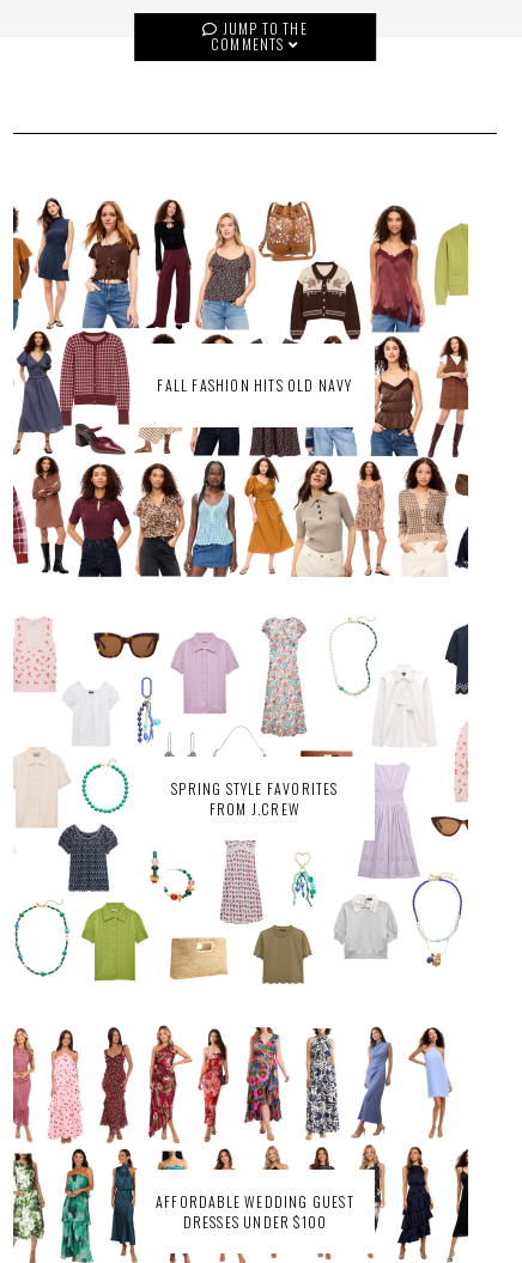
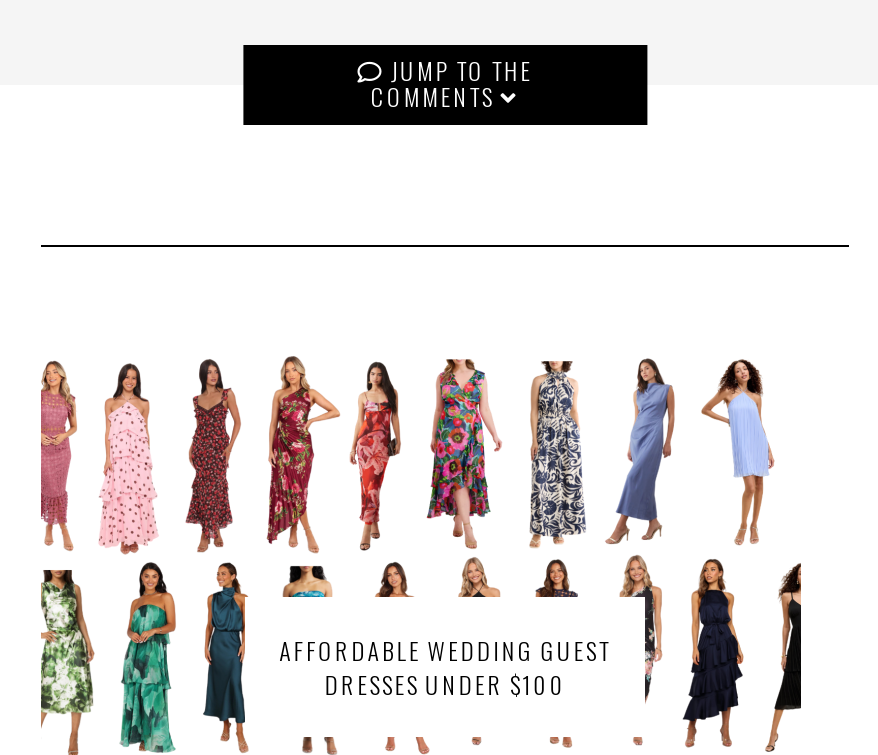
- [image]
- FALL FASHION HITS OLD NAVY

- [image]
- SPRING STYLE FAVORITES
- FROM J.CREW
